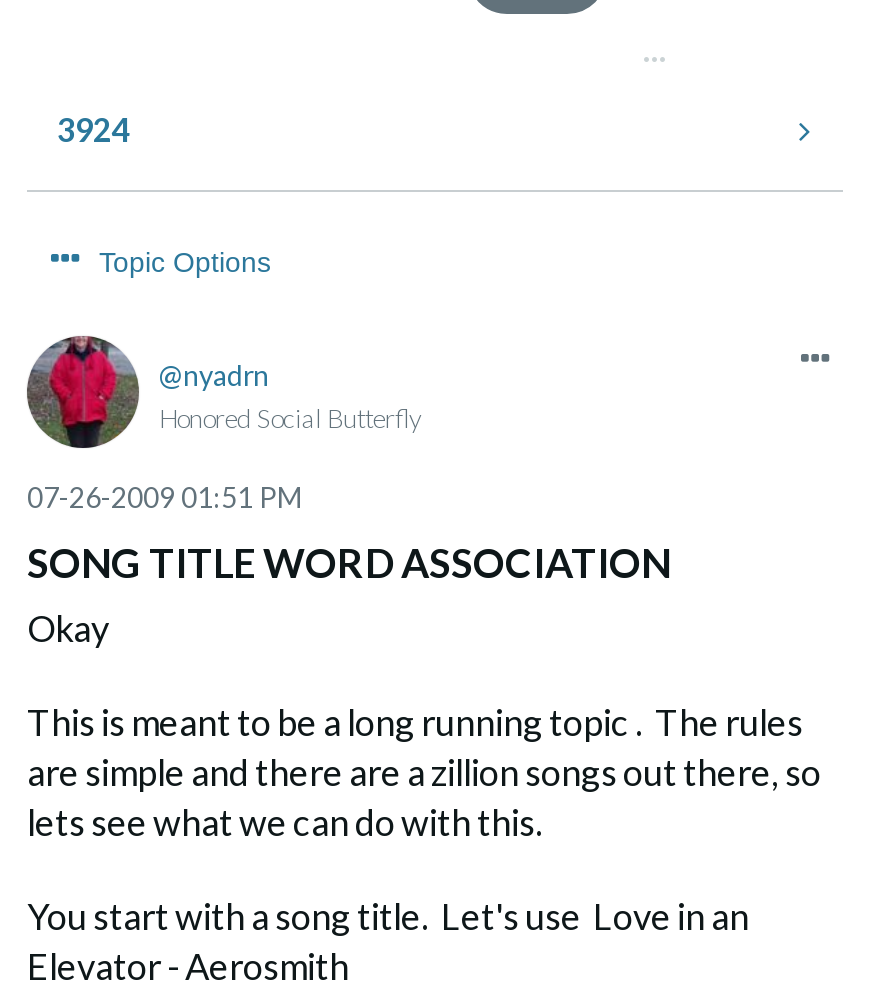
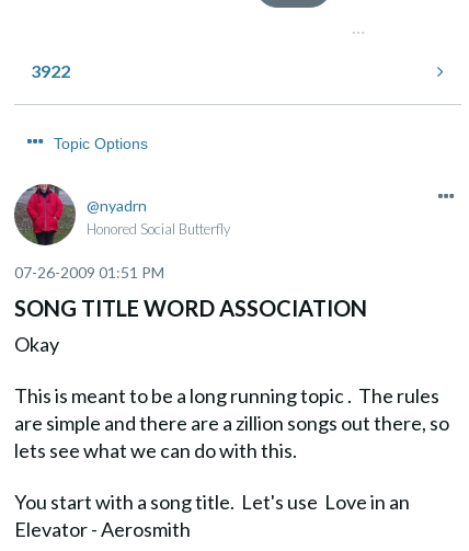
- 3924
+ 3922
